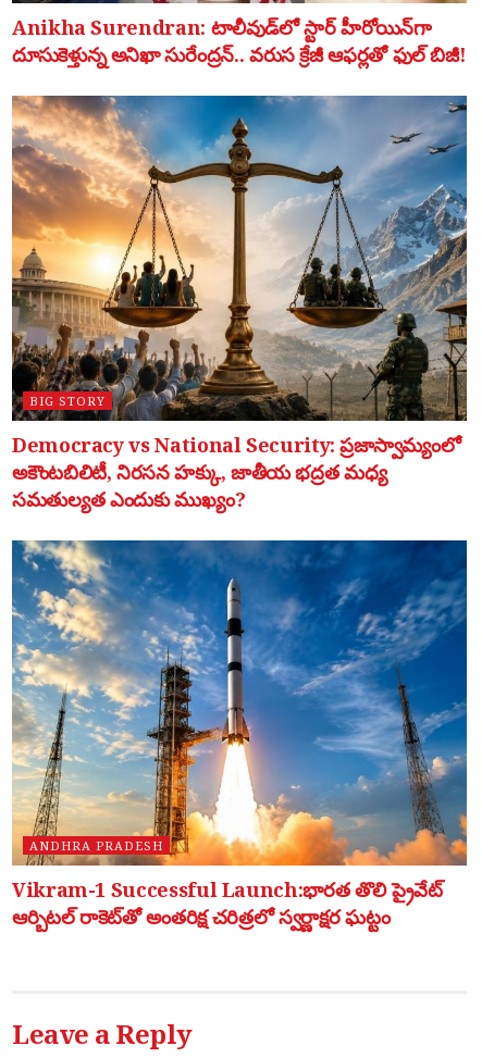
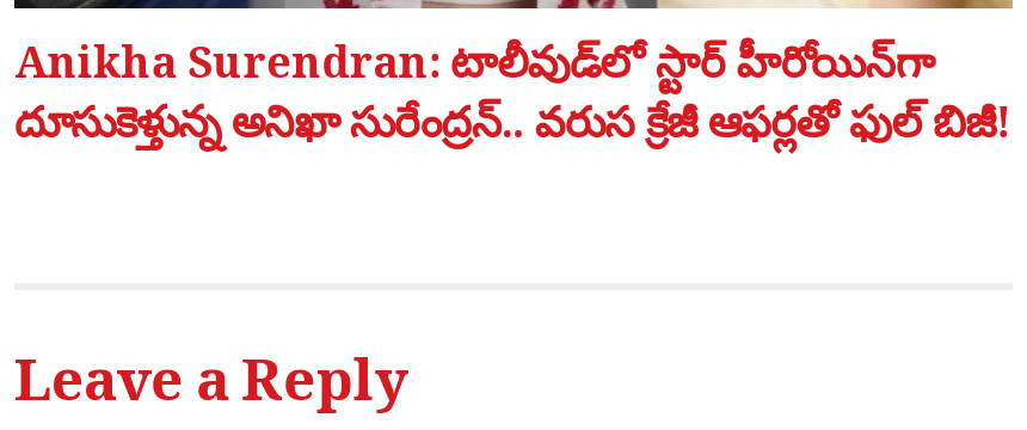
- [image]
- BIG STORY
- Democracy vs National Security: ప్రజాస్వామ్యంలో
- అకౌంటబిలిటీ, నిరసన హక్కు, జాతీయ భద్రత మధ్య
- సమతుల్యత ఎందుకు ముఖ్యం?

- [image]
- ANDHRA PRADESH
- Vikram-1 Successful Launch:భారత తొలి ప్రైవేట్
- ఆర్బిటల్ రాకెట్‌తో అంతరిక్ష చరిత్రలో స్వర్ణాక్షర ఘట్టం
